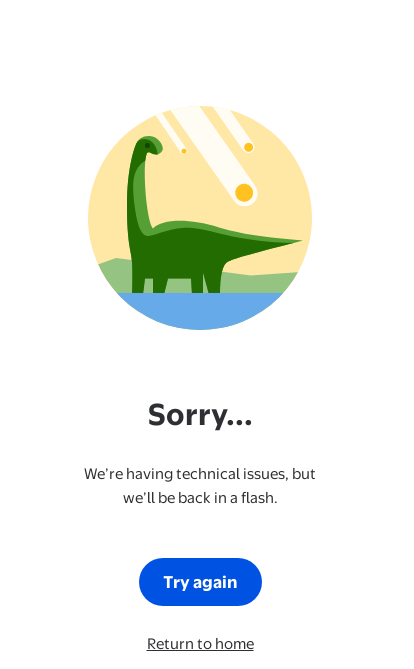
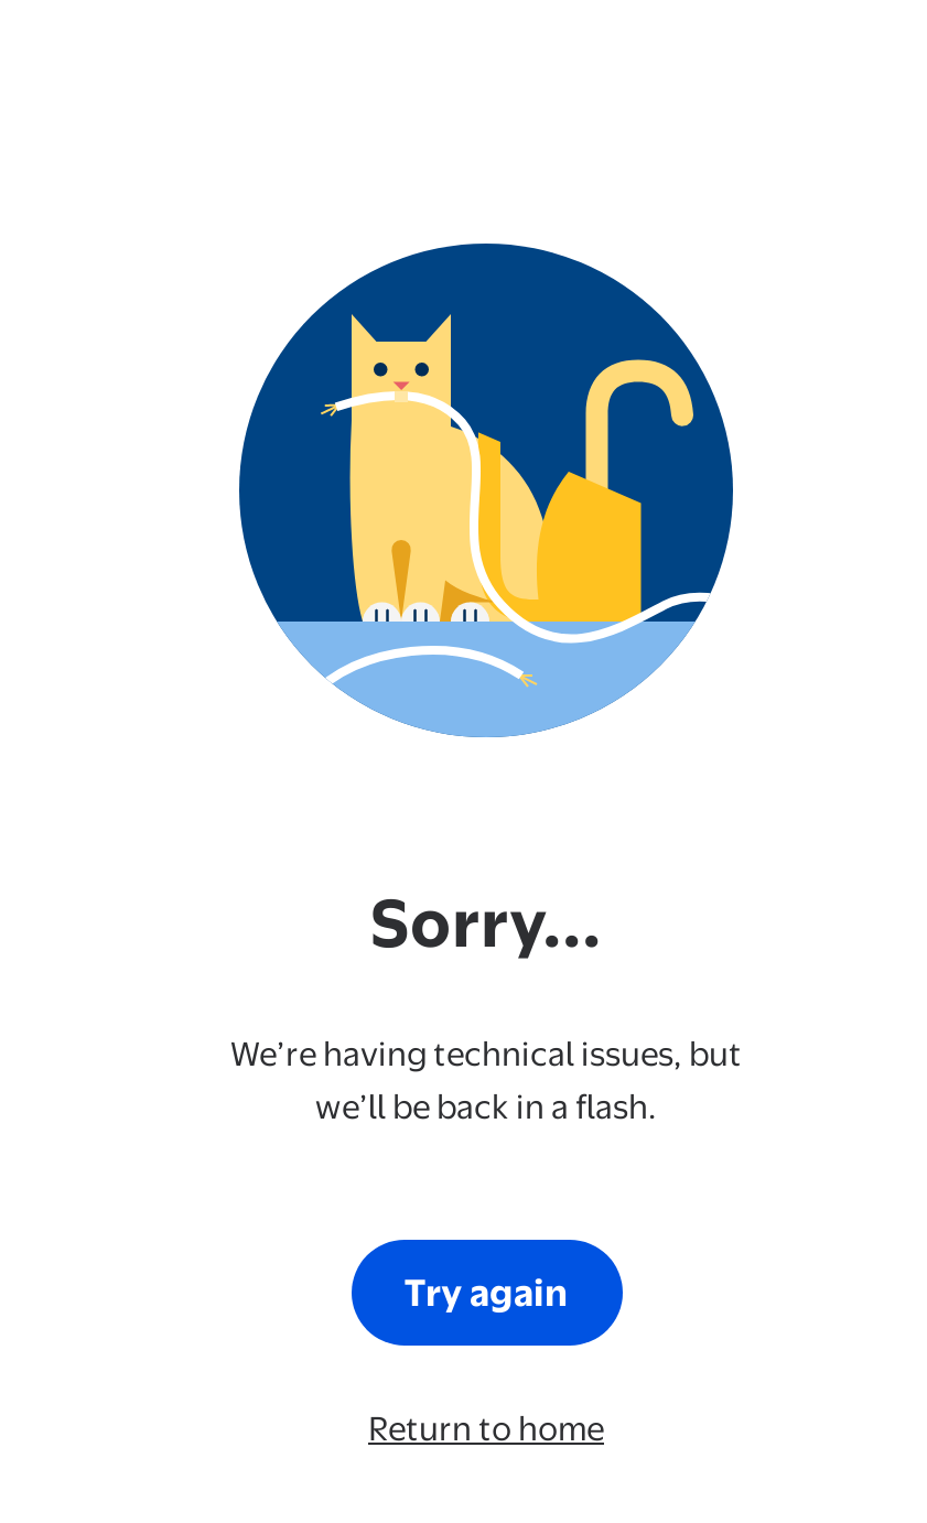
- [image]
+ [image]
